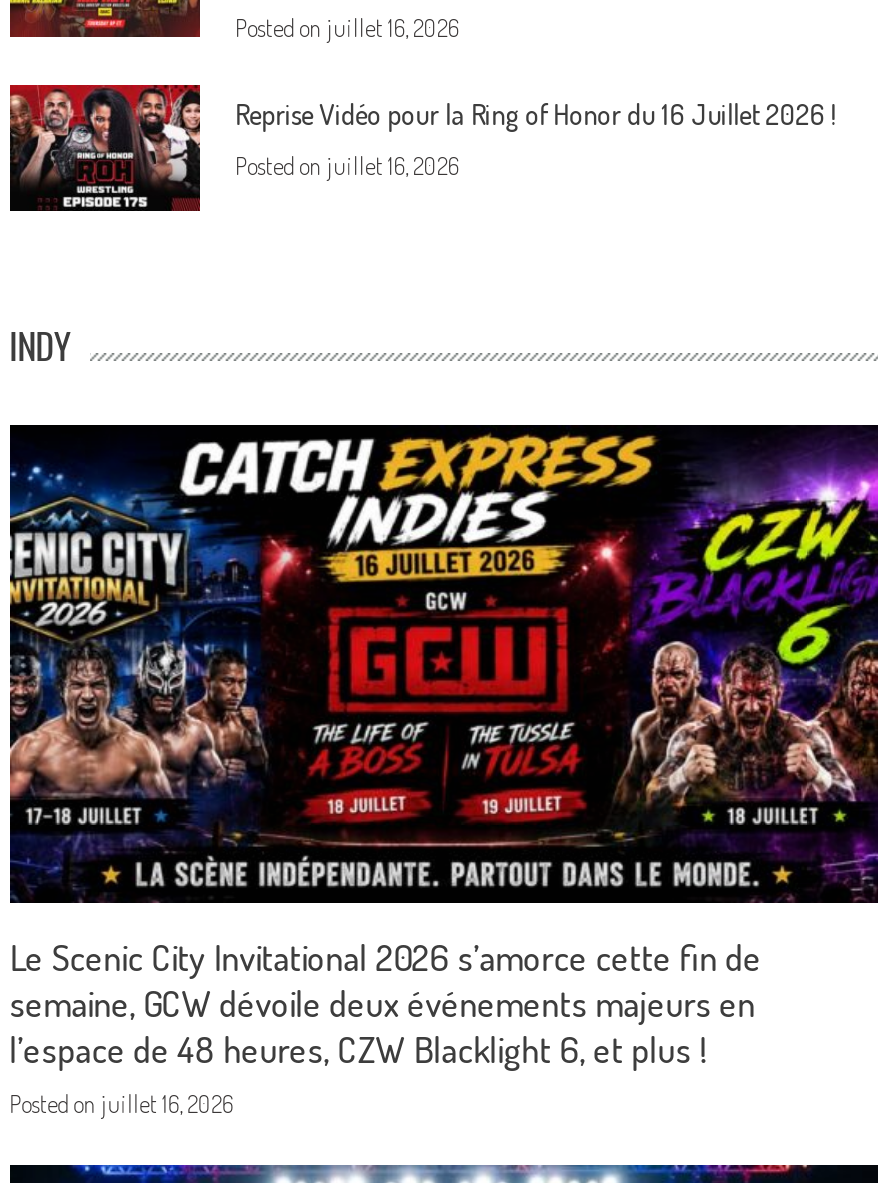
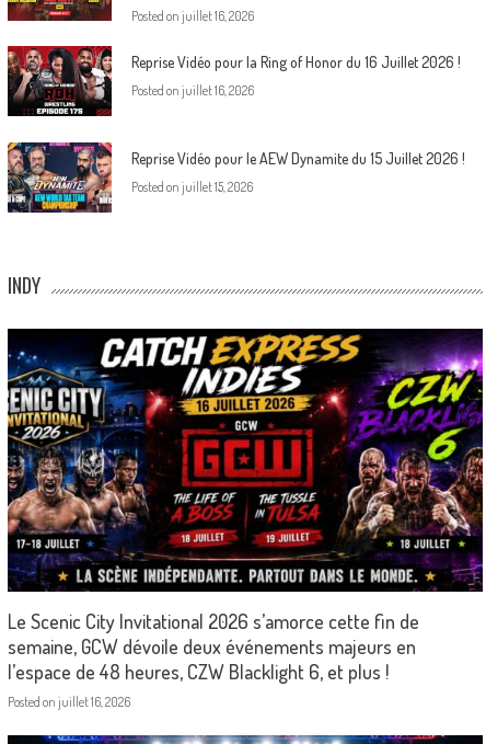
+ [image]
+ Reprise Vidéo pour le AEW Dynamite du 15 Juillet 2026 !
+ Posted on juillet 15, 2026
